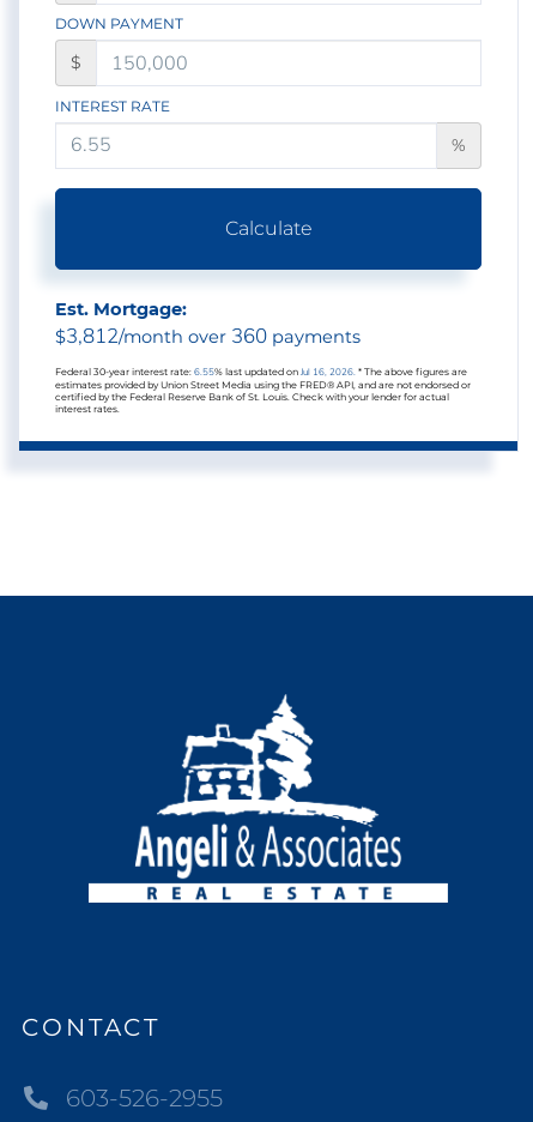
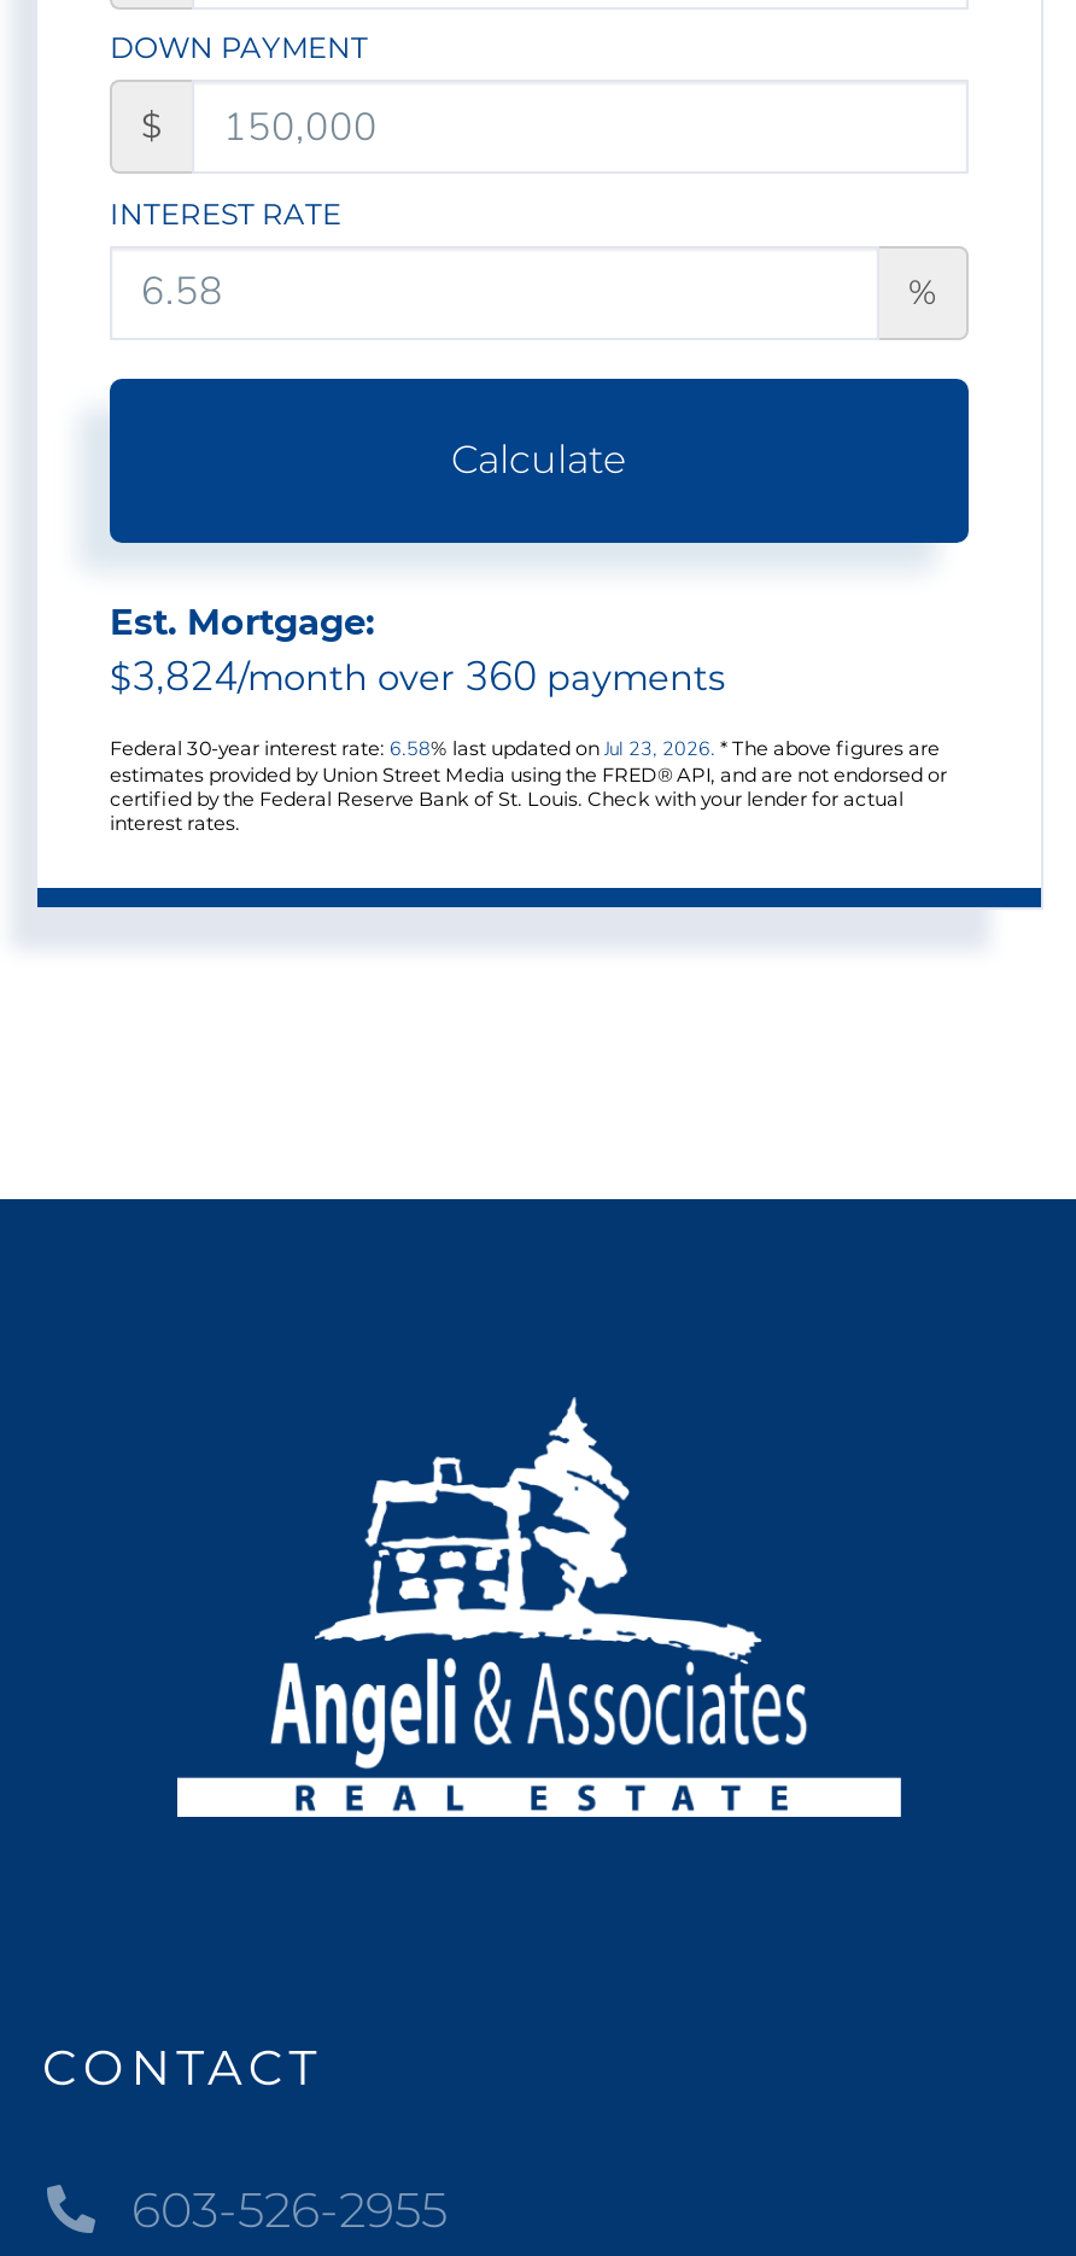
- $3,812/month over 360 payments
+ $3,824/month over 360 payments

- Federal 30-year interest rate: 6.55% last updated on Jul 16, 2026. * The above figures are
+ Federal 30-year interest rate: 6.58% last updated on Jul 23, 2026. * The above figures are
